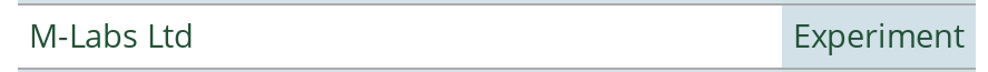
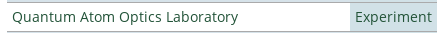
- M-Labs Ltd
+ Quantum Atom Optics Laboratory
